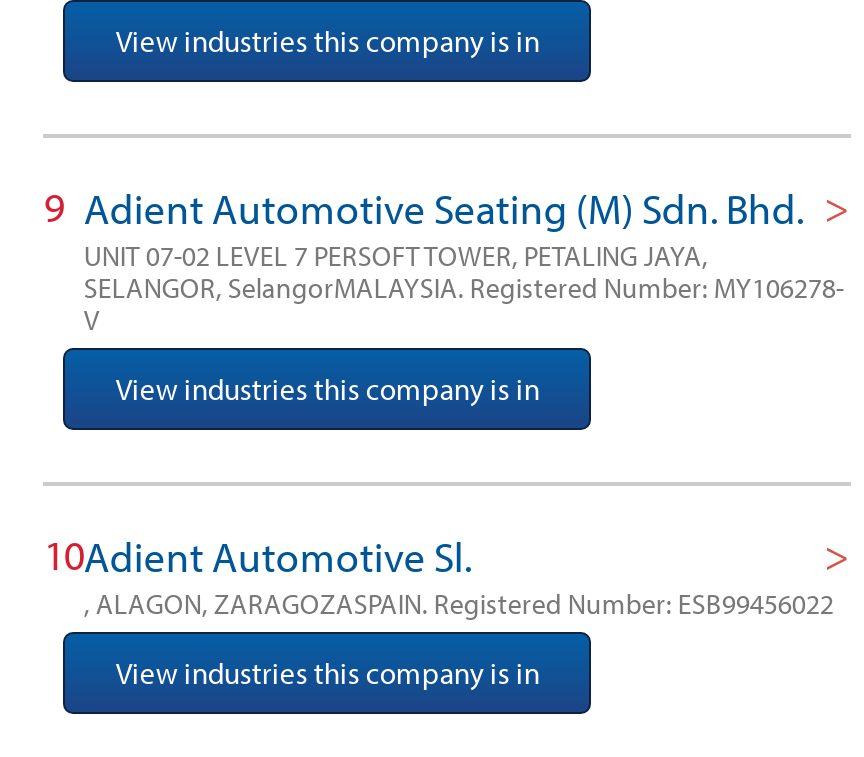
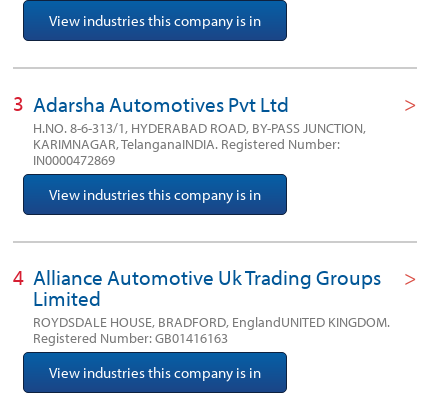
- 9 Adient Automotive Seating (M) Sdn. Bhd.
- UNIT 07-02 LEVEL 7 PERSOFT TOWER, PETALING JAYA,
- SELANGOR, SelangorMALAYSIA. Registered Number: MY106278-
- V
+ 3 Adarsha Automotives Pvt Ltd
+ H.NO. 8-6-313/1, HYDERABAD ROAD, BY-PASS JUNCTION,
+ KARIMNAGAR, TelanganaINDIA. Registered Number:
+ IN0000472869

- 10Adient Automotive Sl.
- , ALAGON, ZARAGOZASPAIN. Registered Number: ESB99456022
+ 4 Alliance Automotive Uk Trading Groups
+ Limited
+ ROYDSDALE HOUSE, BRADFORD, EnglandUNITED KINGDOM.
+ Registered Number: GB01416163
